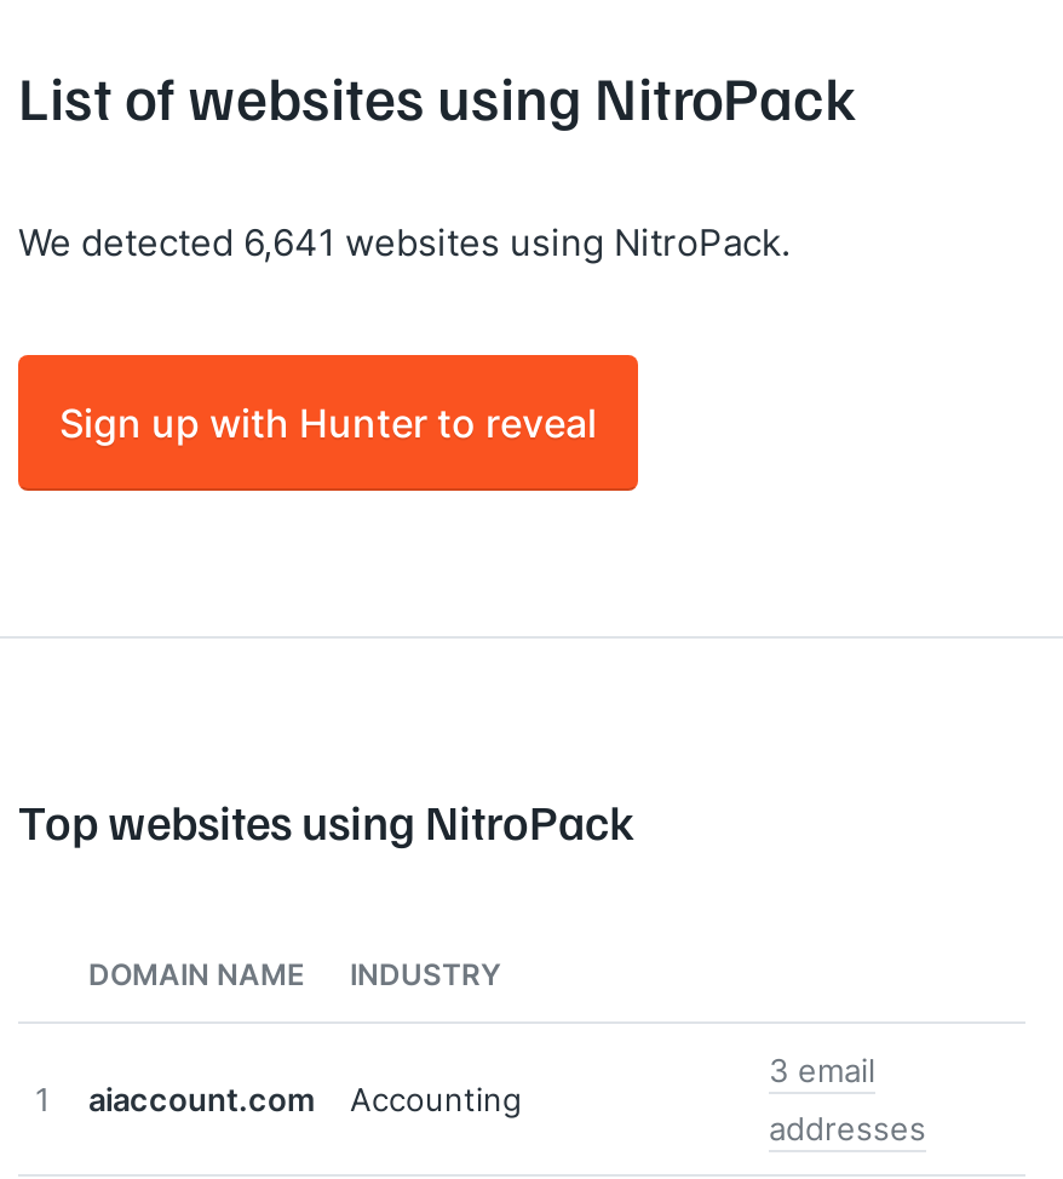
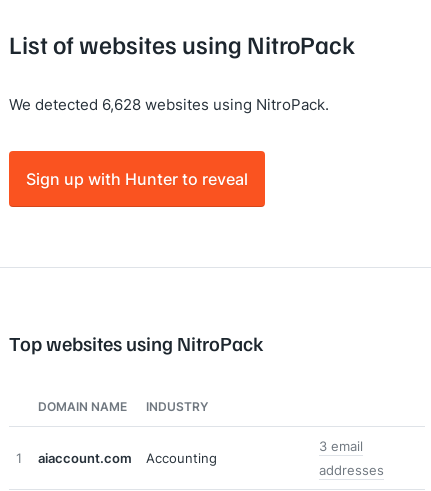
- We detected 6,641 websites using NitroPack.
+ We detected 6,628 websites using NitroPack.
